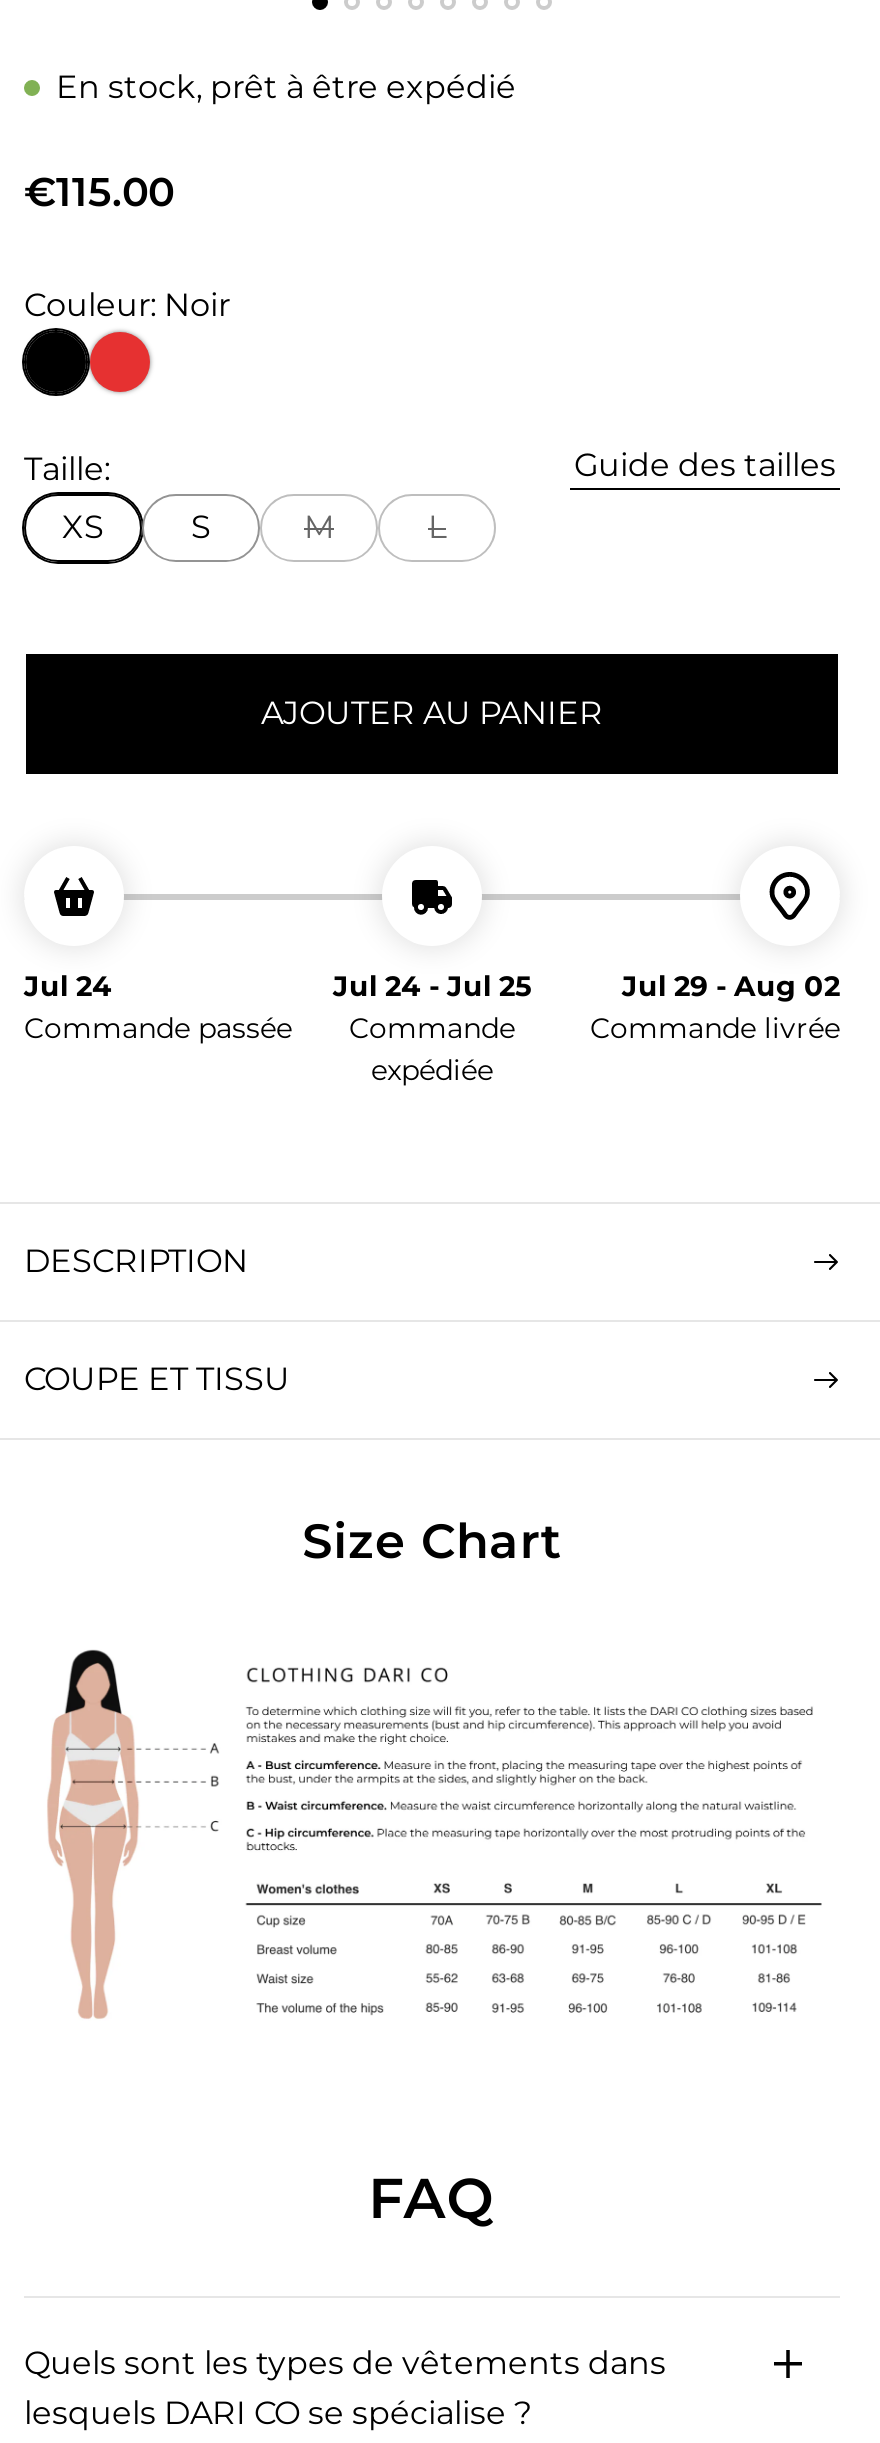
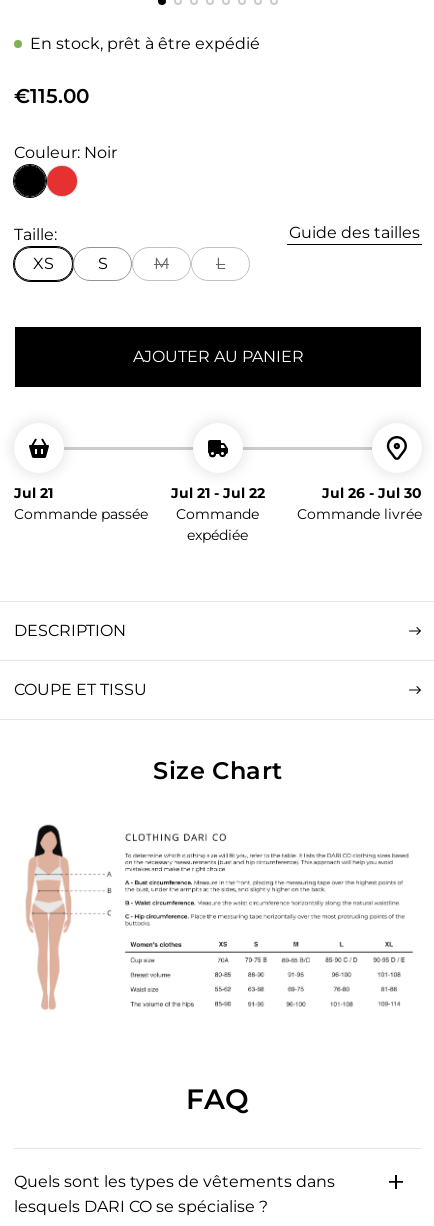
- Jul 24
+ Jul 21

- Jul 24 - Jul 25
+ Jul 21 - Jul 22

- Jul 29 - Aug 02
+ Jul 26 - Jul 30
